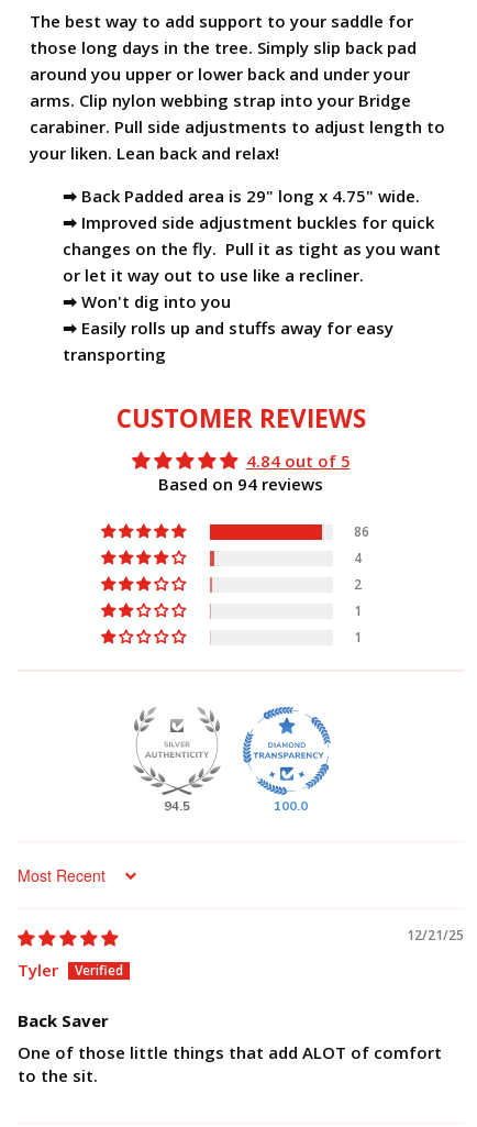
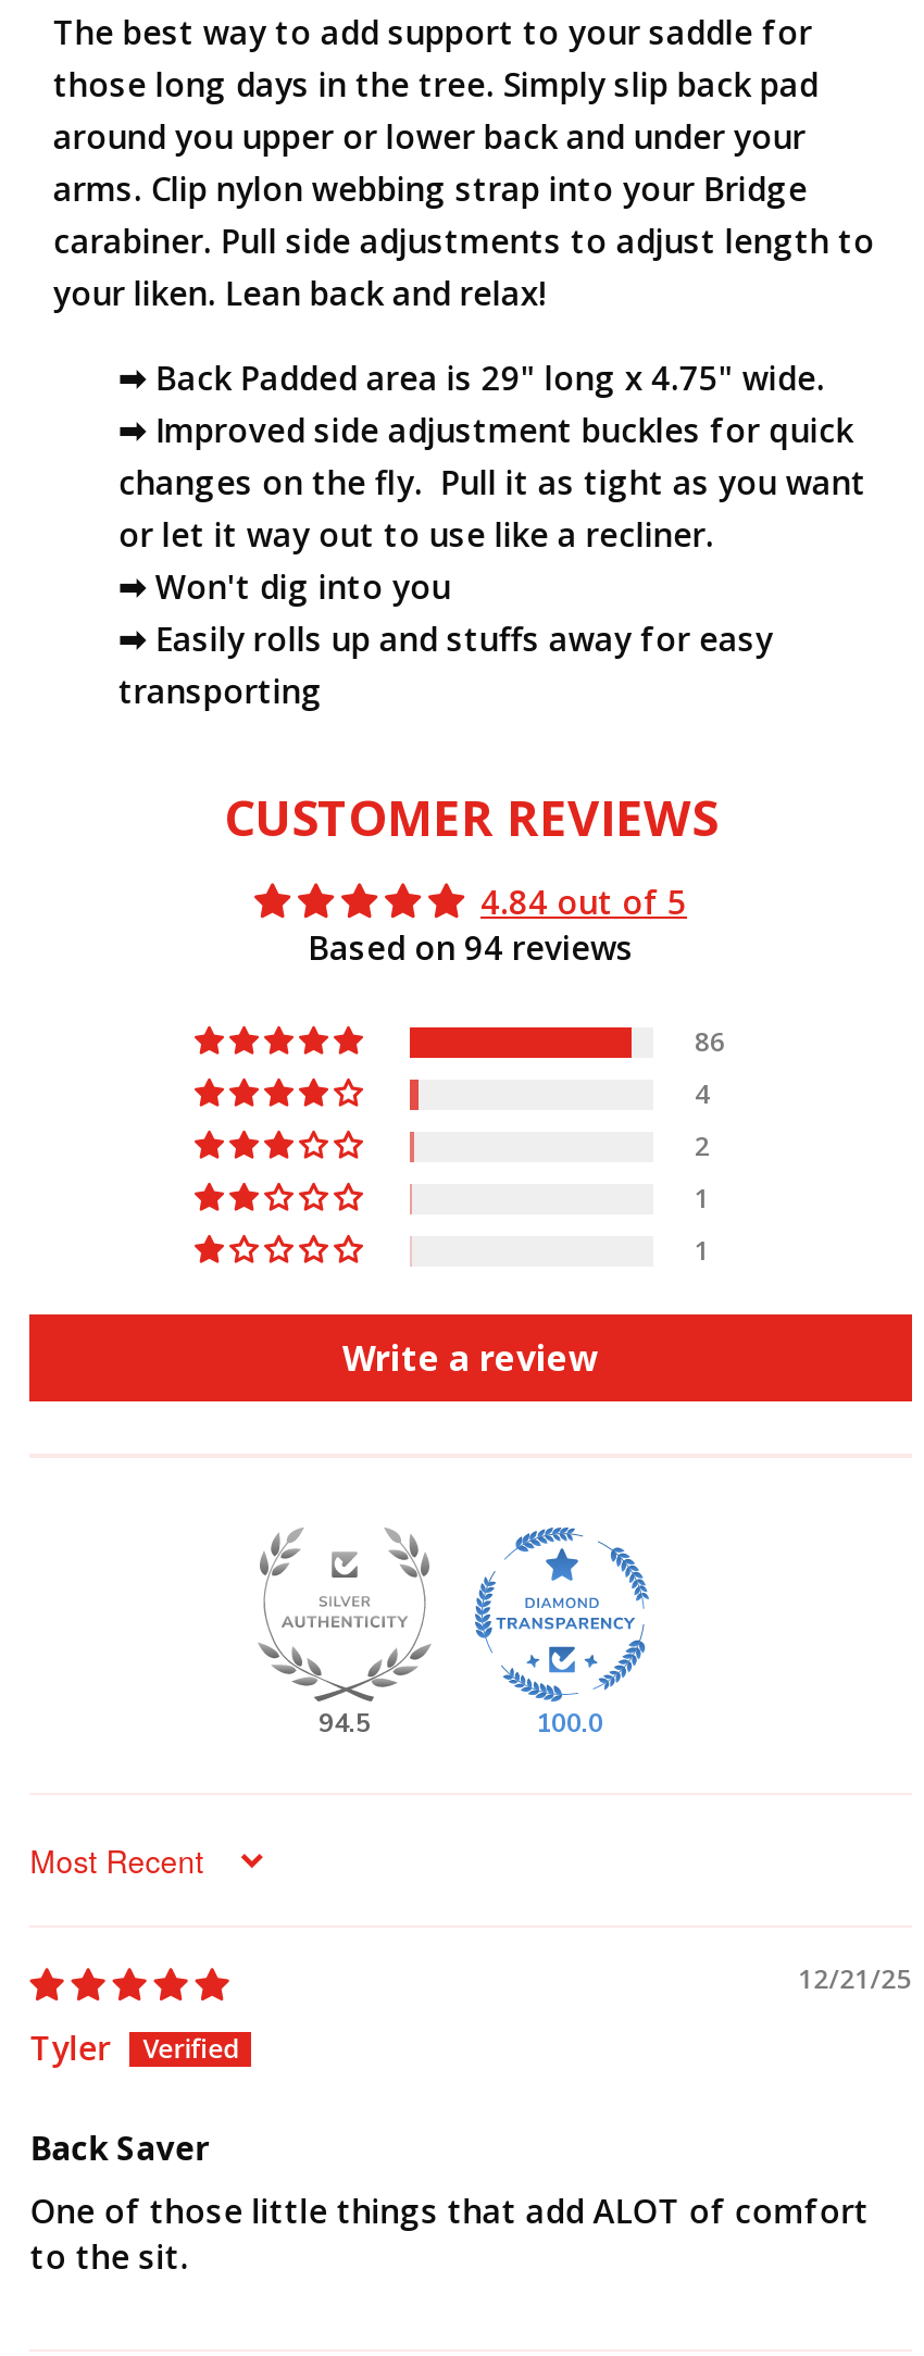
+ Write a review
